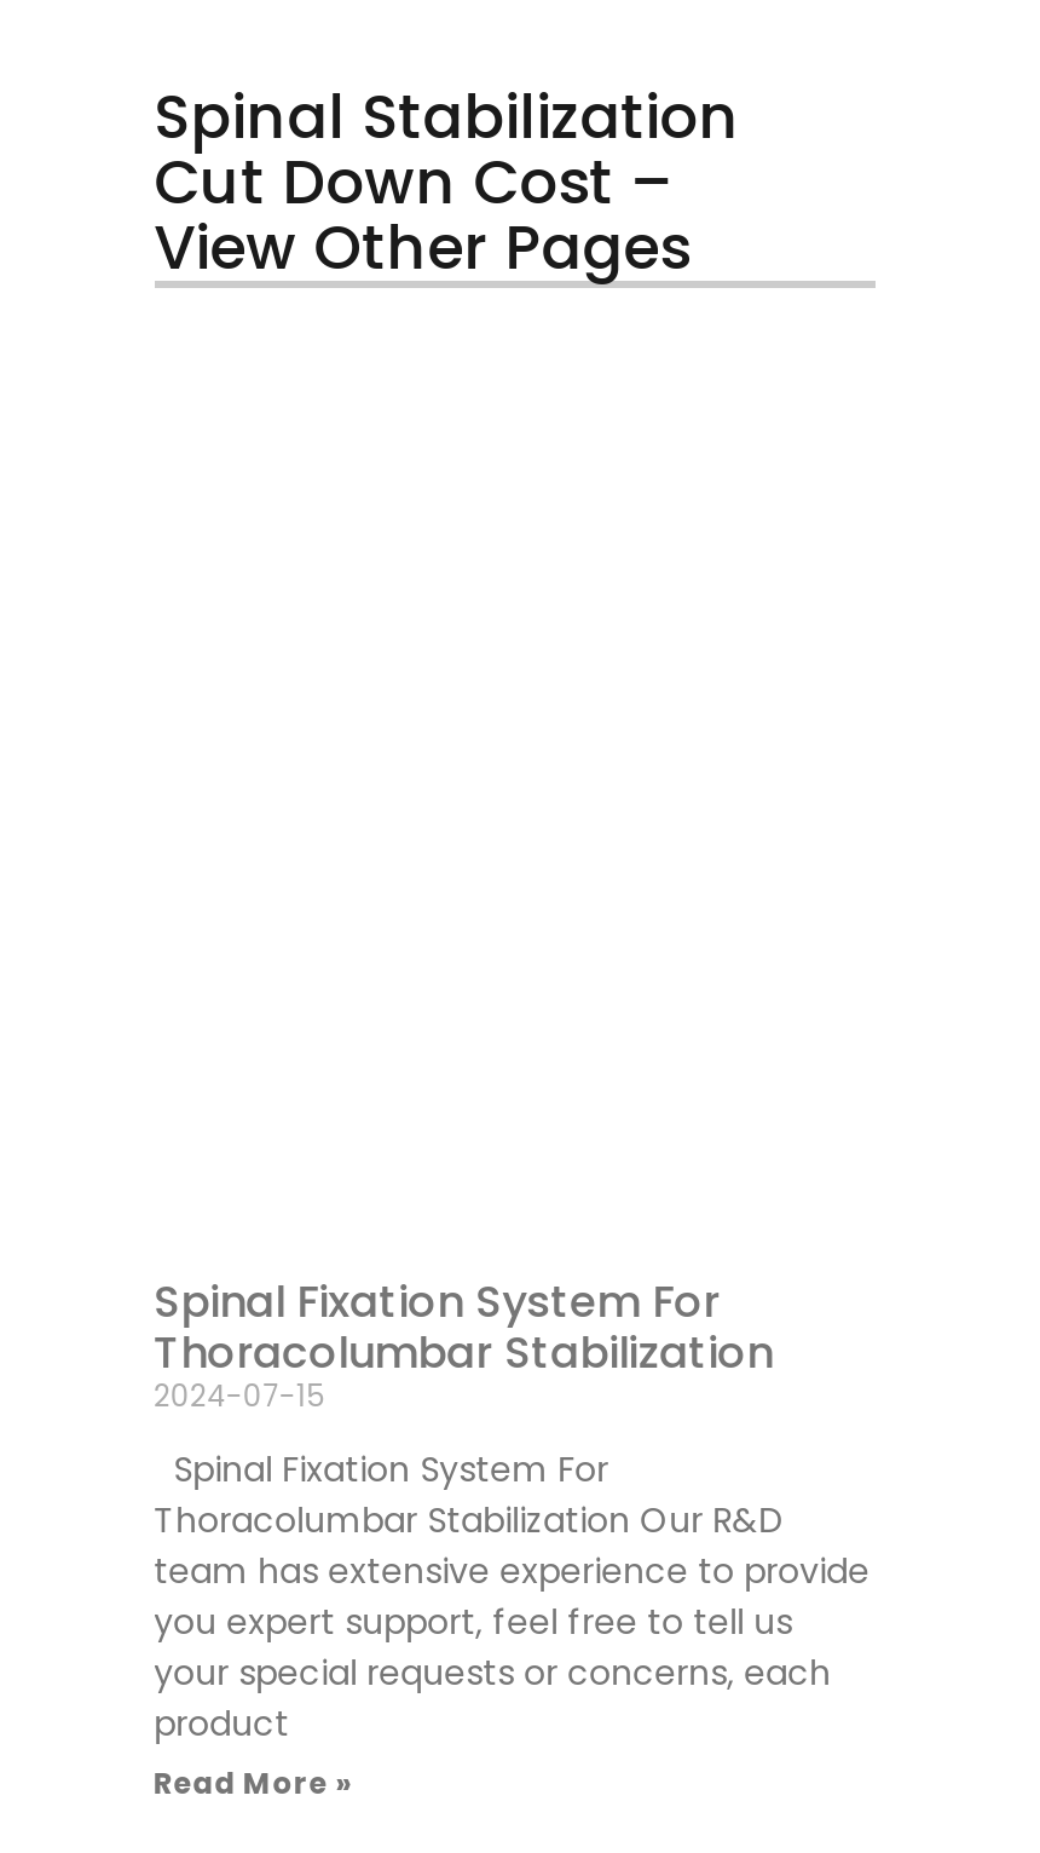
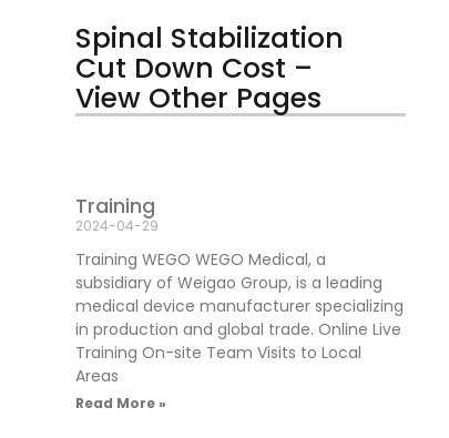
- Spinal Fixation System For
- Thoracolumbar Stabilization
- 2024-07-15
+ Training
+ 2024-04-29

- Spinal Fixation System For
- Thoracolumbar Stabilization Our R&D
- team has extensive experience to provide
- you expert support, feel free to tell us
- your special requests or concerns, each
- product
+ Training WEGO WEGO Medical, a
+ subsidiary of Weigao Group, is a leading
+ medical device manufacturer specializing
+ in production and global trade. Online Live
+ Training On-site Team Visits to Local
+ Areas
